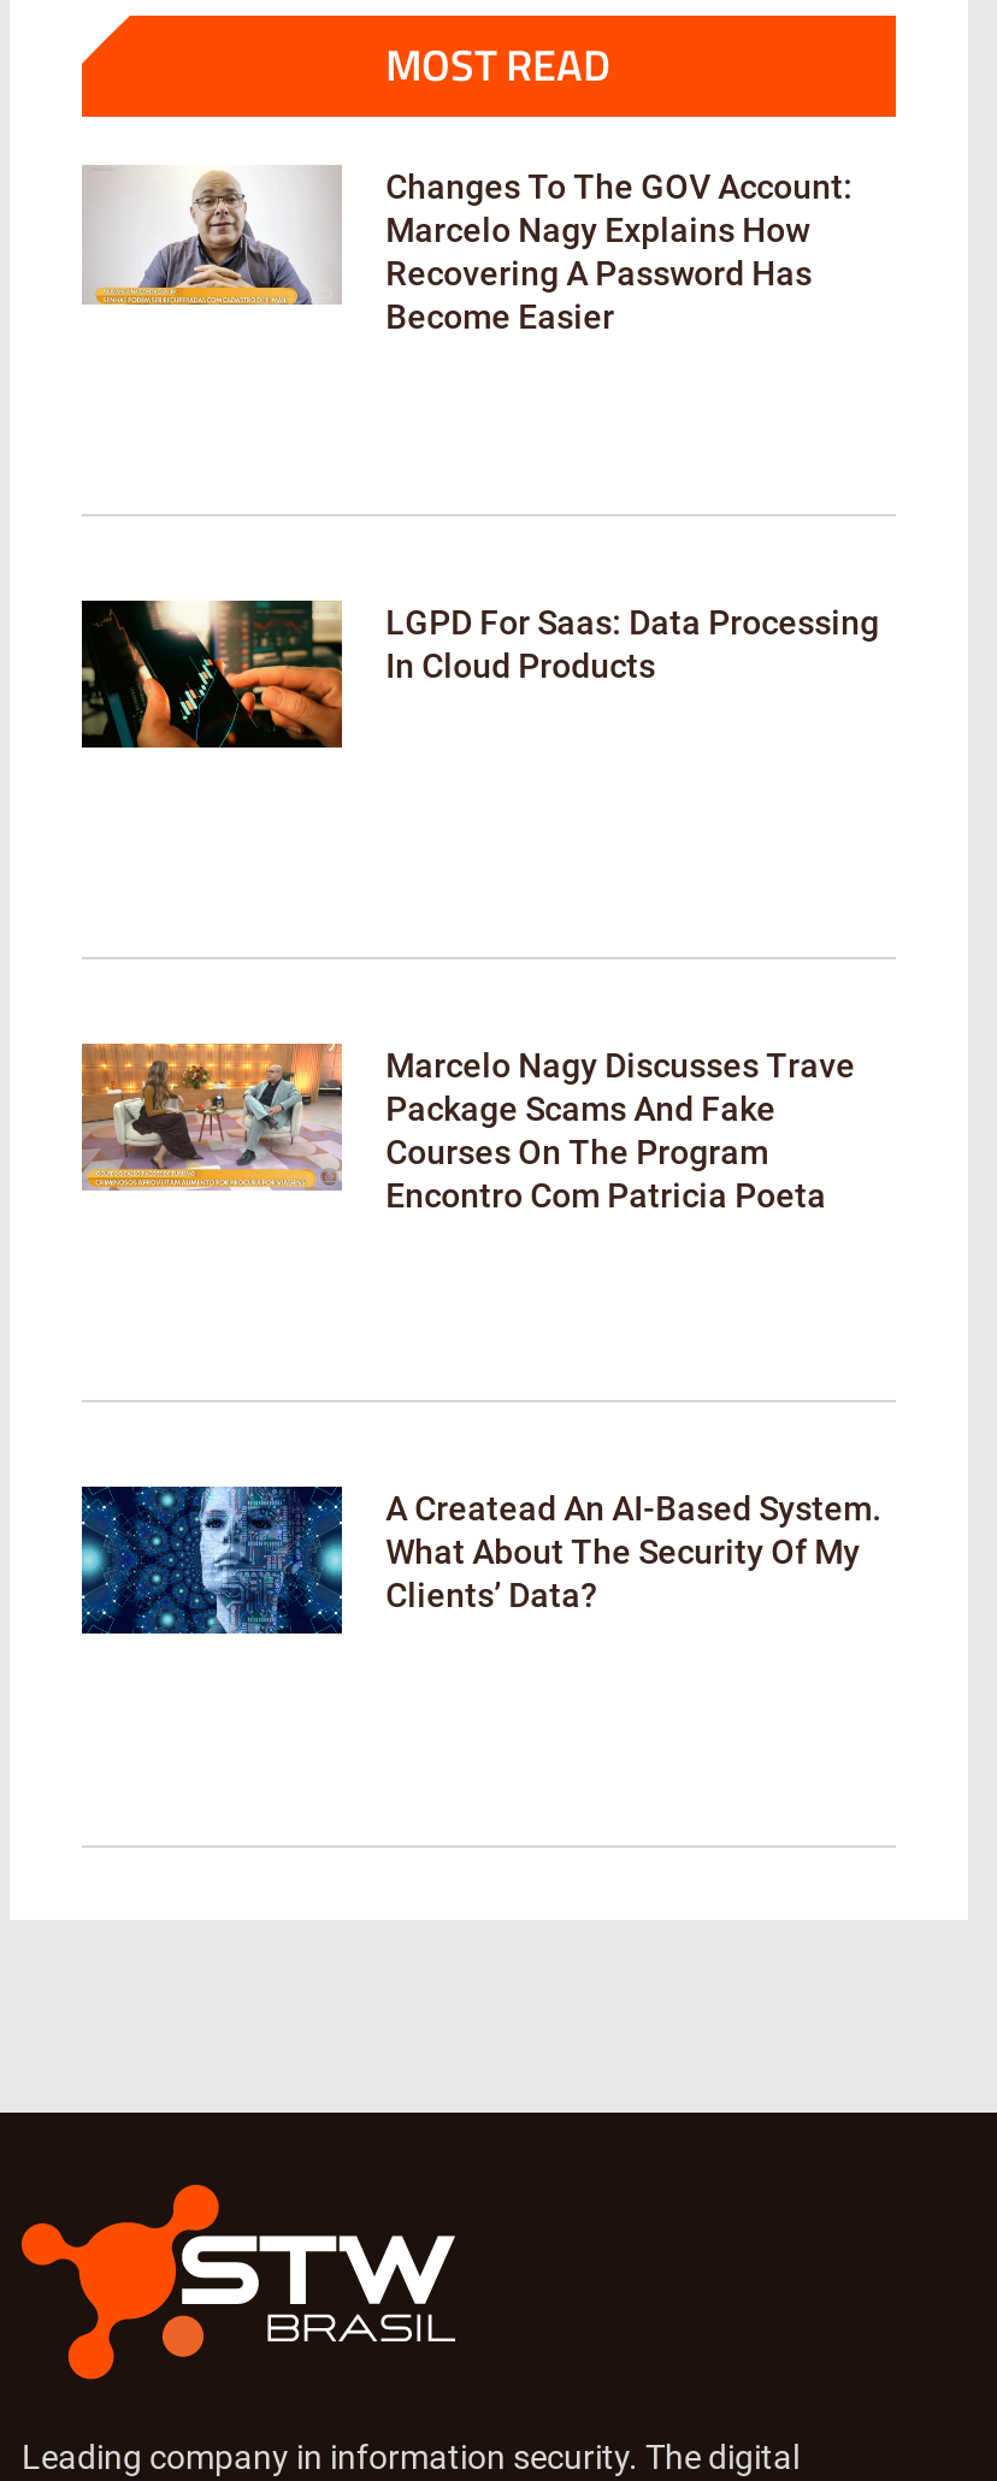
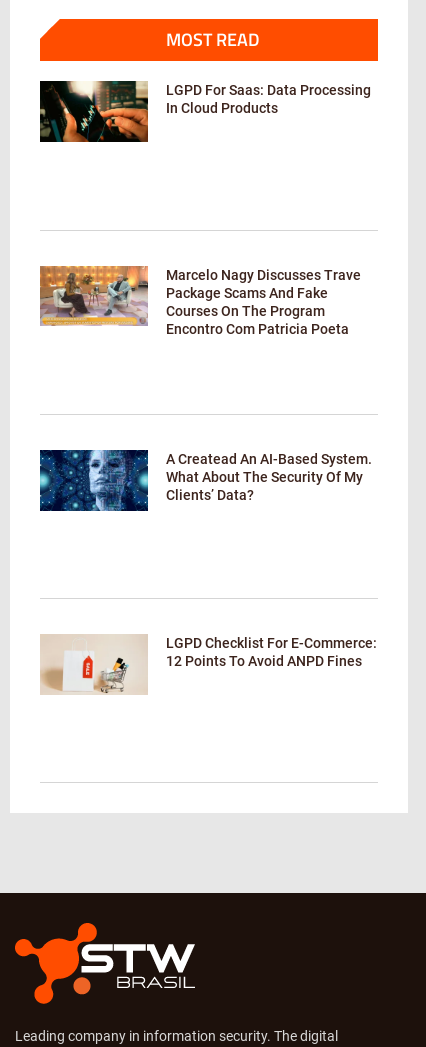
- [image]
- Changes To The GOV Account:
- Marcelo Nagy Explains How
- Recovering A Password Has
- Become Easier

moved up: [image] | LGPD For Saas: Data Processing | In Cloud Products | ... | What About The Security Of My | Clients’ Data?

+ [image]
+ LGPD Checklist For E-Commerce:
+ 12 Points To Avoid ANPD Fines
